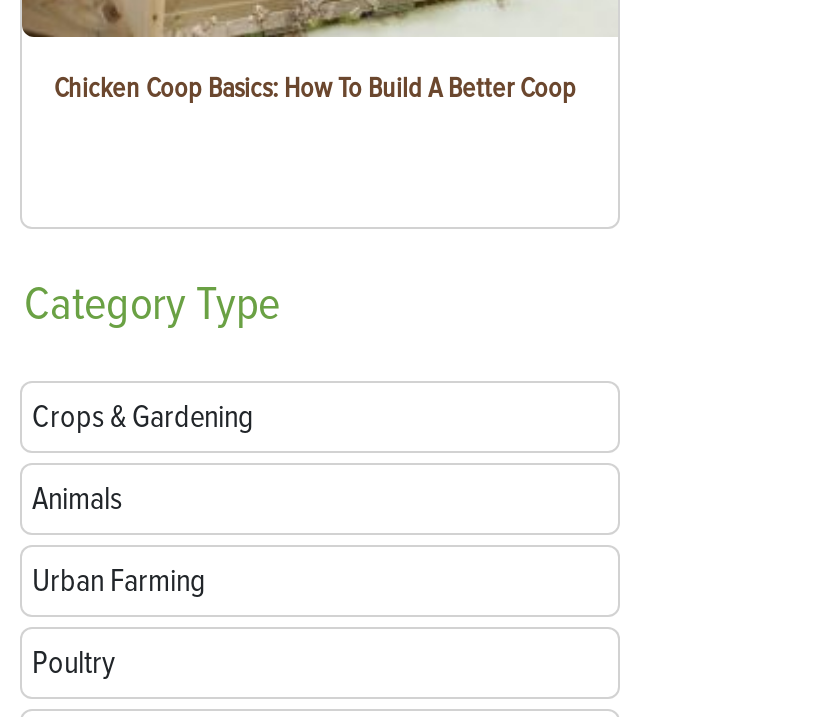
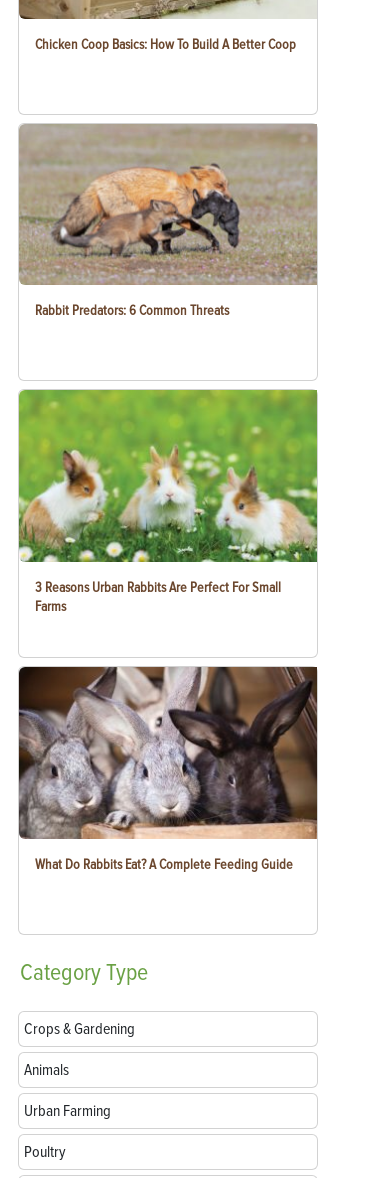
+ [image]
+ 3 Reasons Urban Rabbits Are Perfect For Small
+ Farms

+ [image]
+ What Do Rabbits Eat? A Complete Feeding Guide

+ [image]
+ Rabbit Predators: 6 Common Threats
